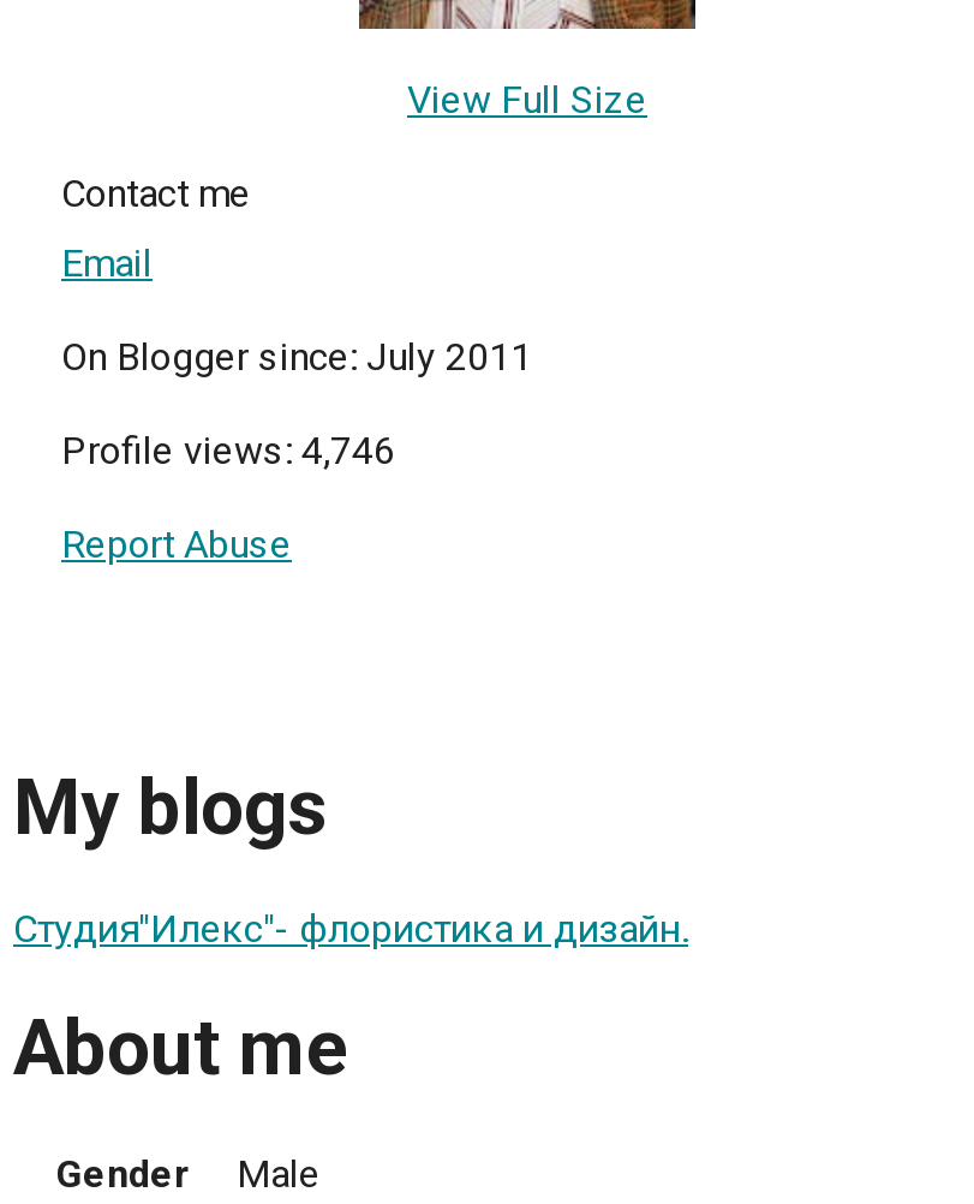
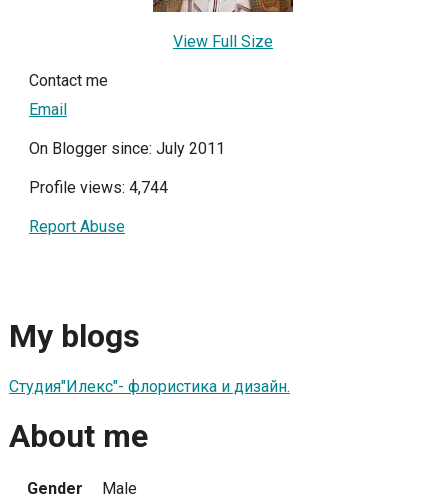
- Profile views: 4,746
+ Profile views: 4,744
